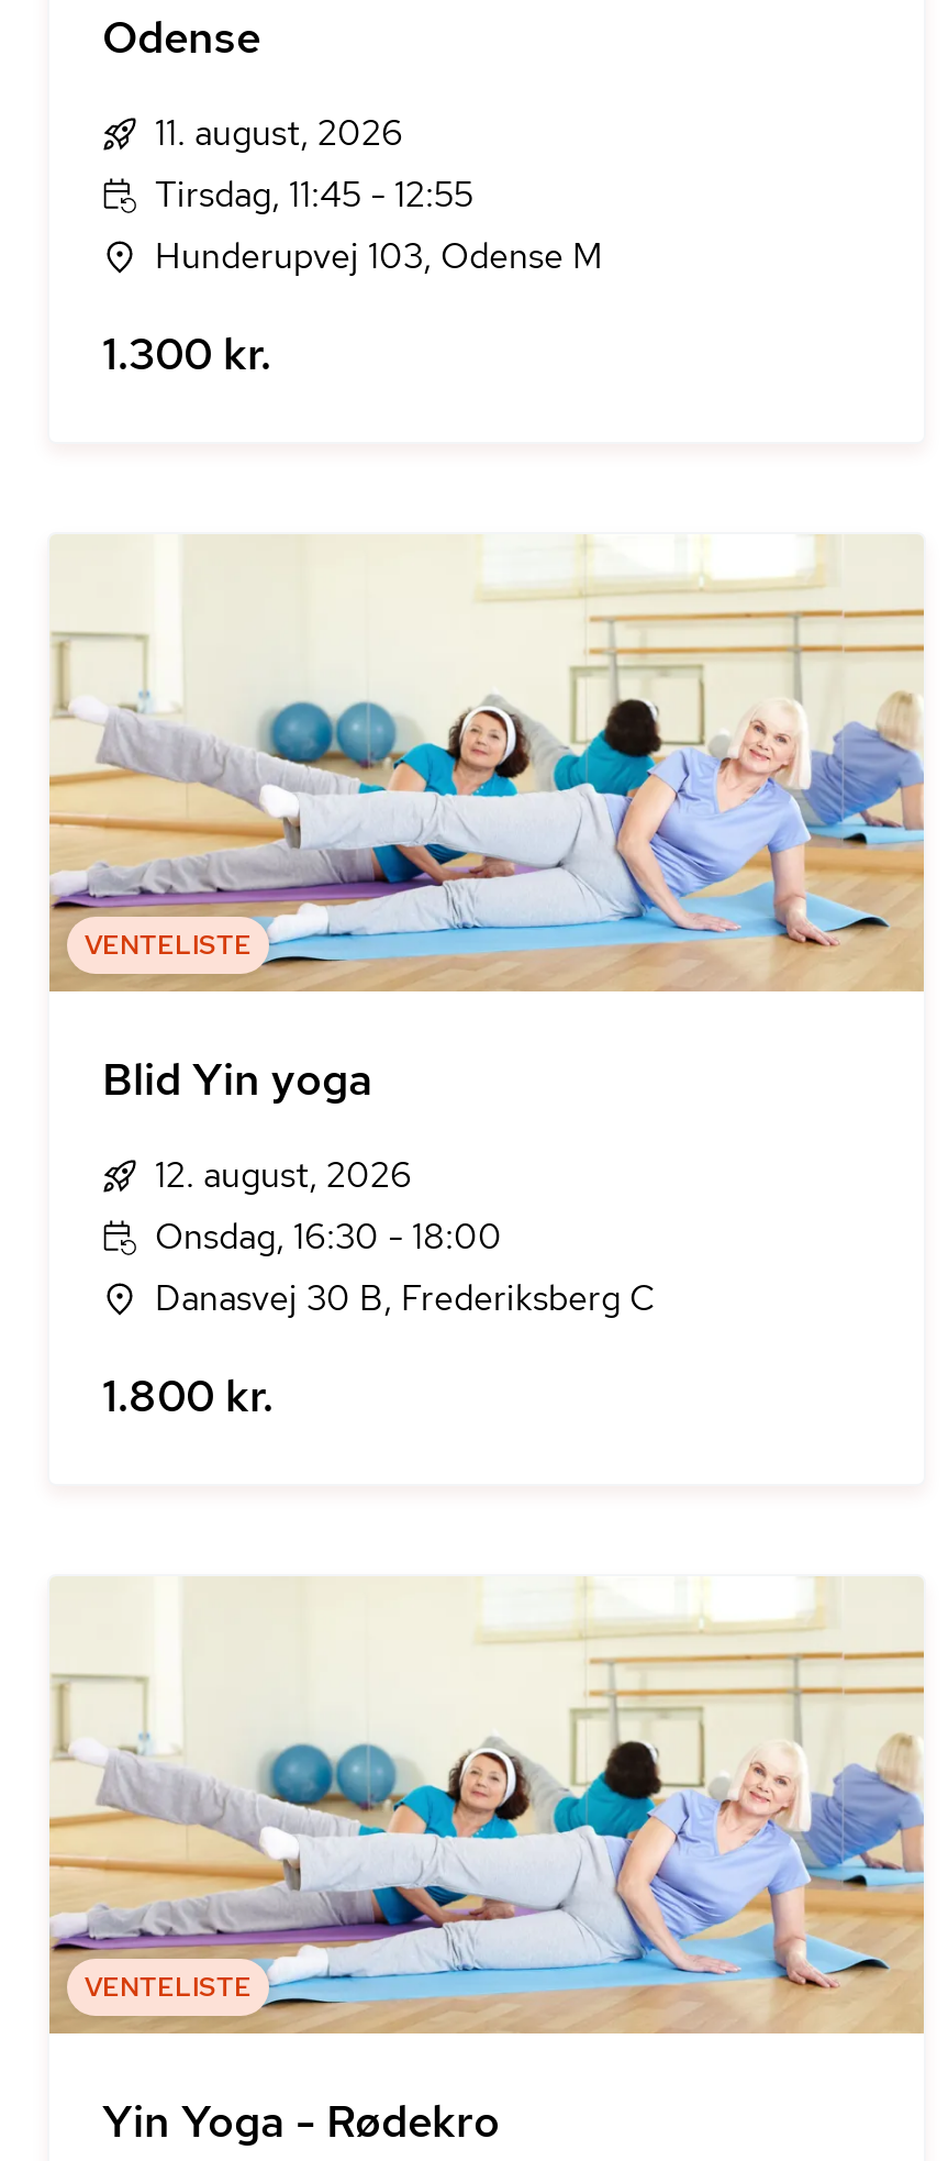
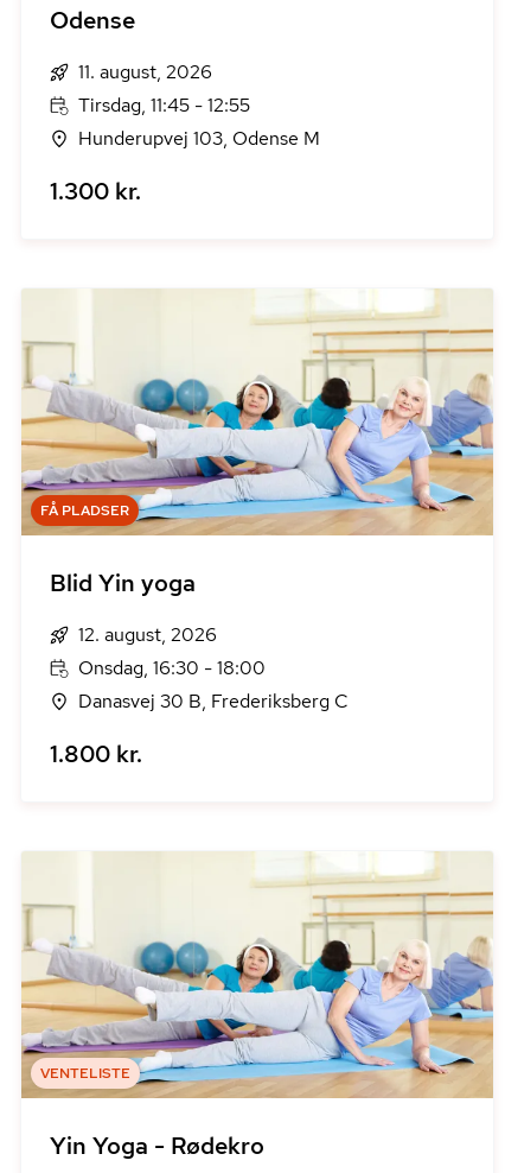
- VENTELISTE
+ FÅ PLADSER
